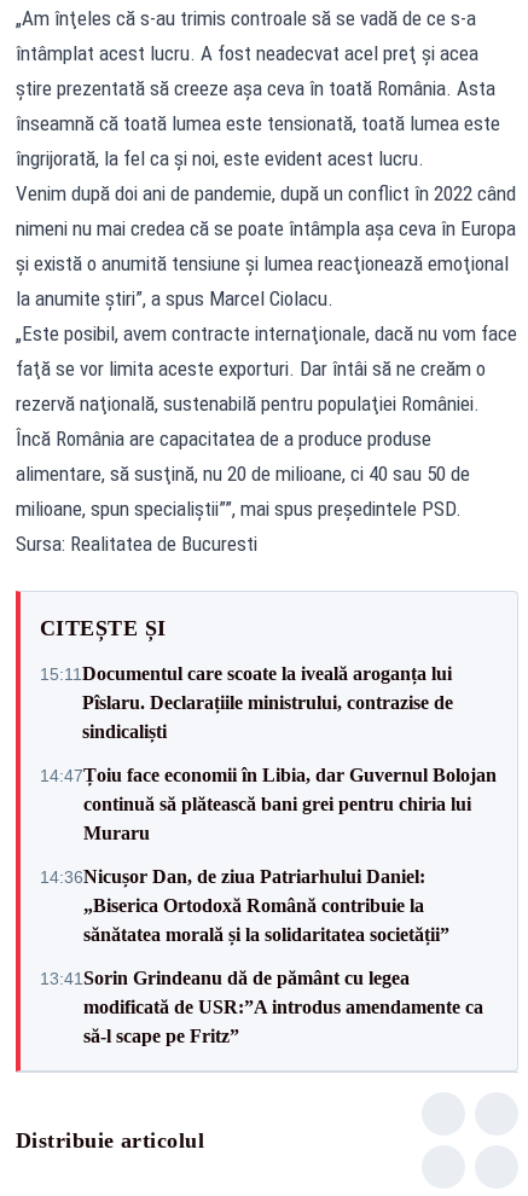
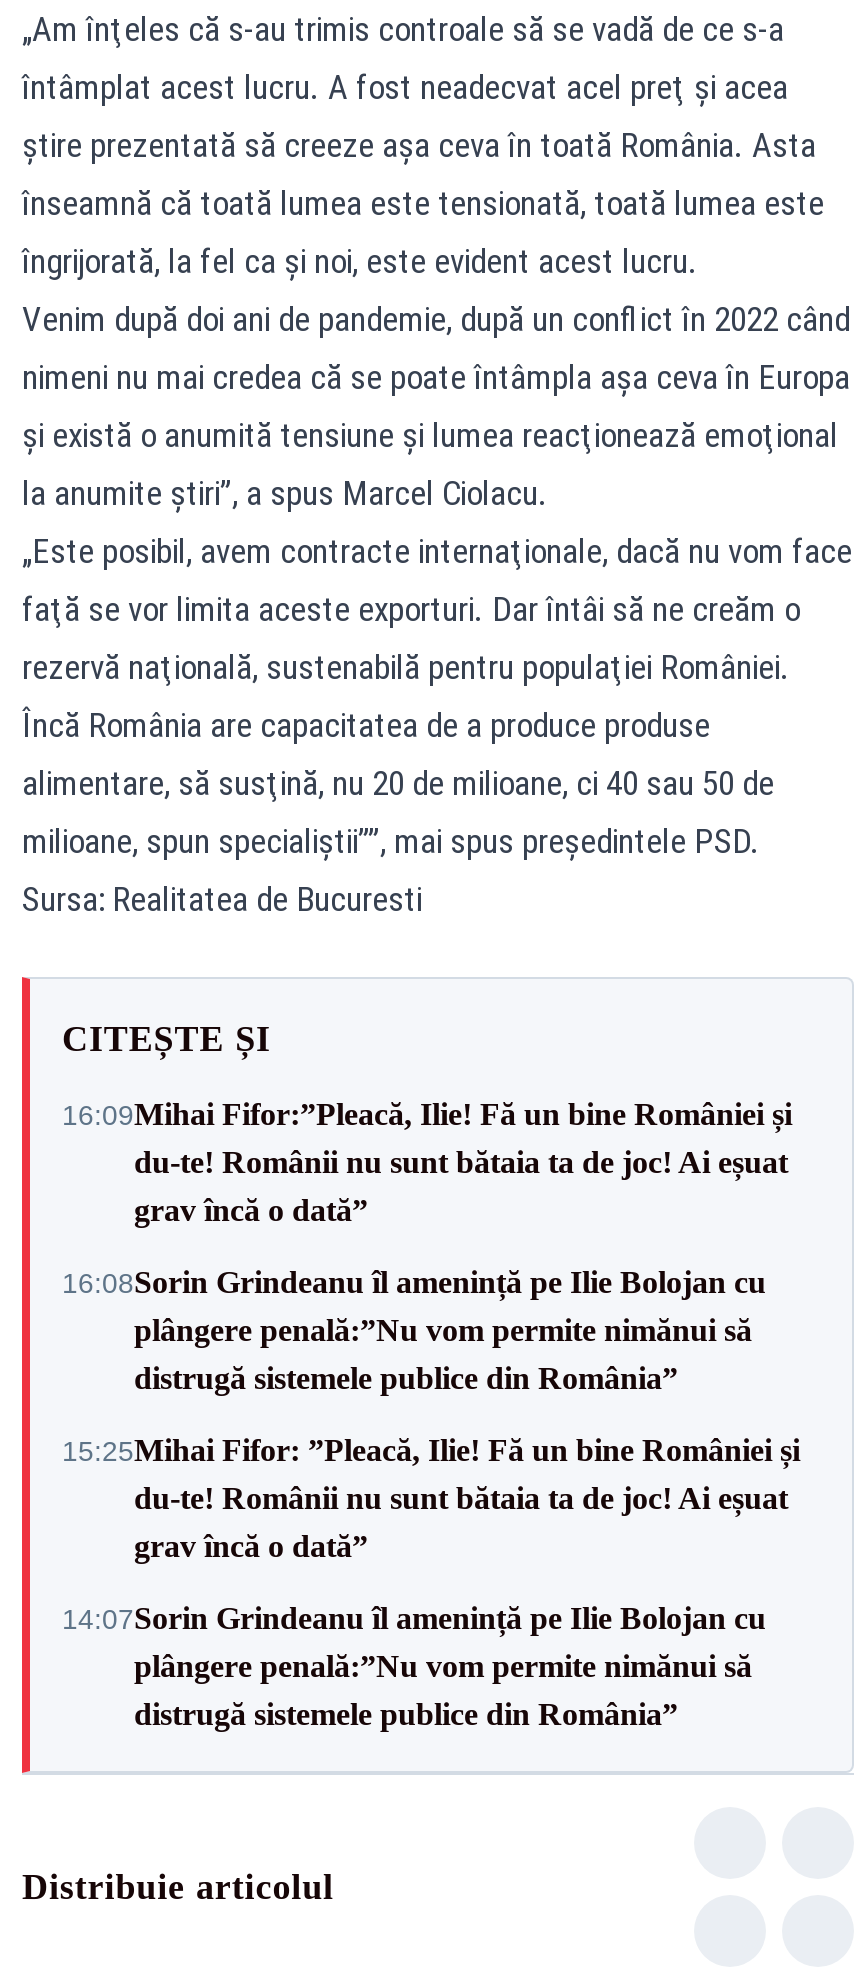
- 15:11Documentul care scoate la iveală aroganța lui
- Pîslaru. Declarațiile ministrului, contrazise de
- sindicaliști
+ 16:09Mihai Fifor:”Pleacă, Ilie! Fă un bine României și
+ du-te! Românii nu sunt bătaia ta de joc! Ai eșuat
+ grav încă o dată”

- 14:47Țoiu face economii în Libia, dar Guvernul Bolojan
- continuă să plătească bani grei pentru chiria lui
- Muraru
+ 16:08Sorin Grindeanu îl amenință pe Ilie Bolojan cu
+ plângere penală:”Nu vom permite nimănui să
+ distrugă sistemele publice din România”

- 14:36Nicușor Dan, de ziua Patriarhului Daniel:
- „Biserica Ortodoxă Română contribuie la
- sănătatea morală și la solidaritatea societății”
+ 15:25Mihai Fifor: ”Pleacă, Ilie! Fă un bine României și
+ du-te! Românii nu sunt bătaia ta de joc! Ai eșuat
+ grav încă o dată”

- 13:41Sorin Grindeanu dă de pământ cu legea
- modificată de USR:”A introdus amendamente ca
- să-l scape pe Fritz”
+ 14:07Sorin Grindeanu îl amenință pe Ilie Bolojan cu
+ plângere penală:”Nu vom permite nimănui să
+ distrugă sistemele publice din România”
